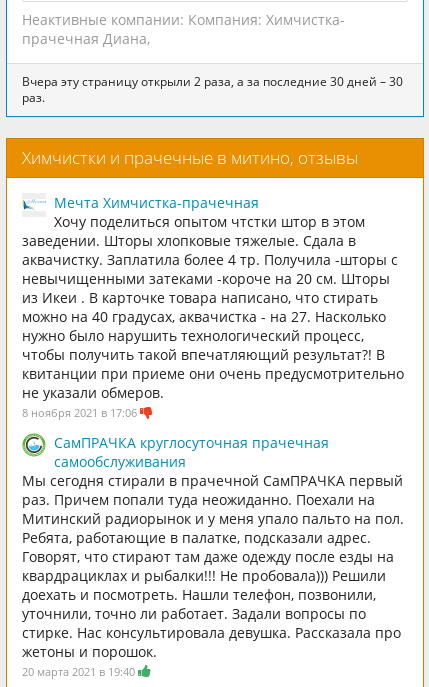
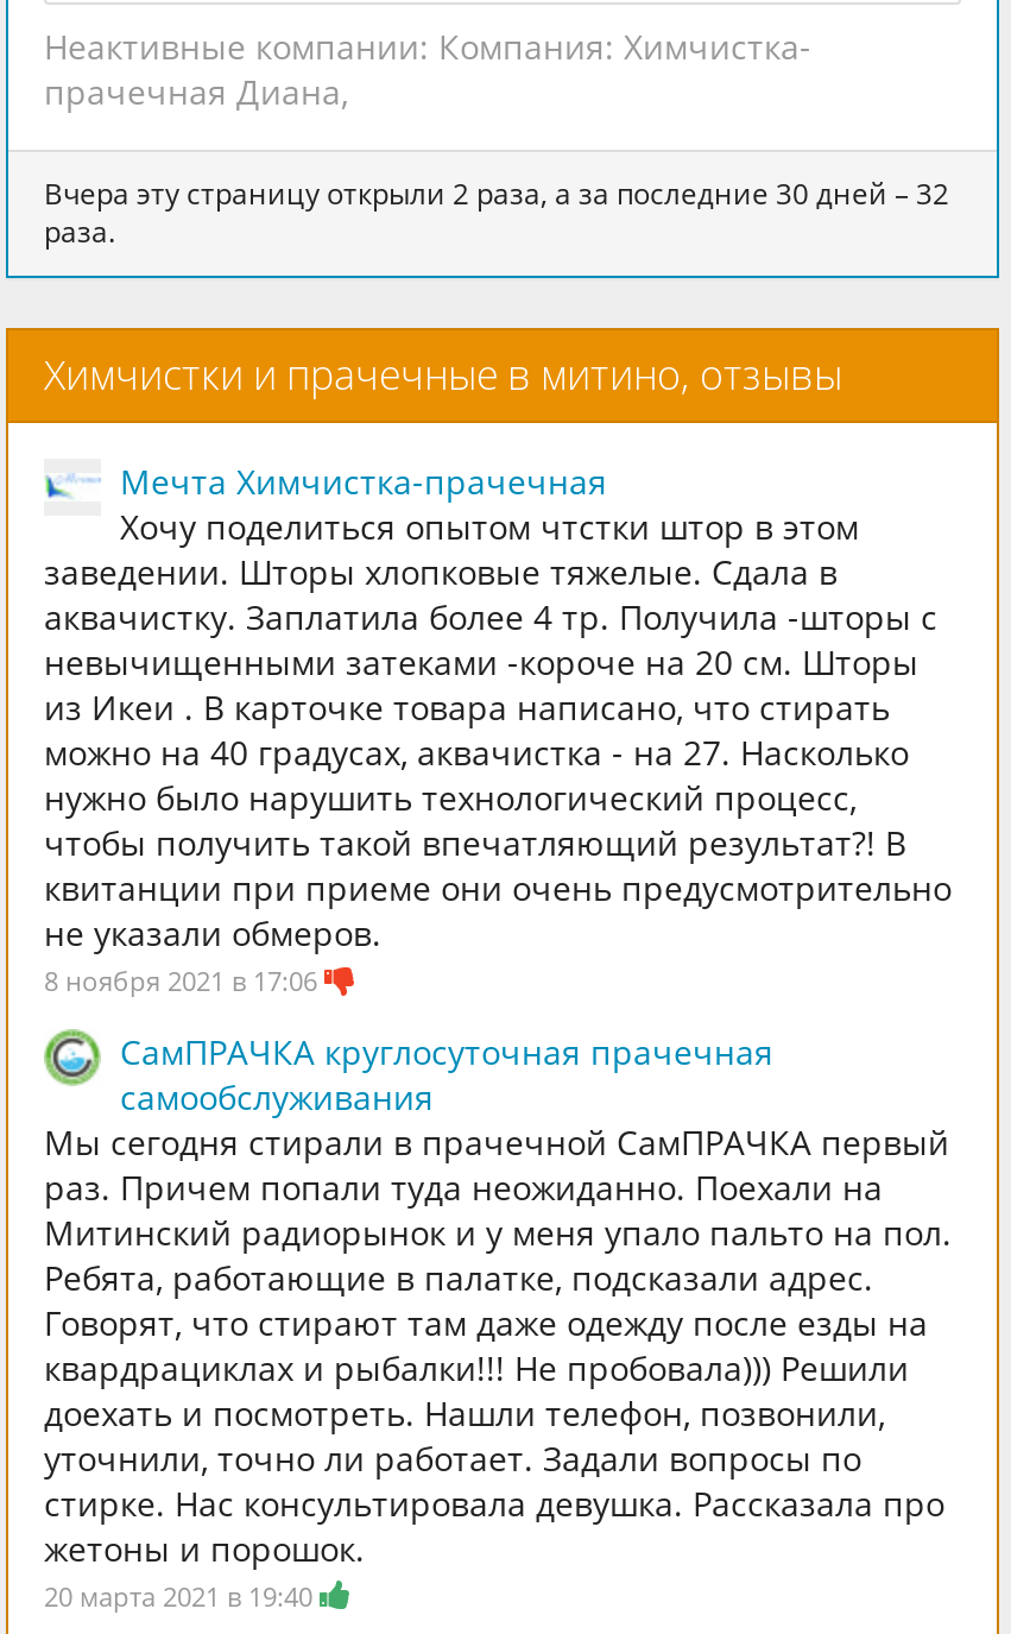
- Вчера эту страницу открыли 2 раза, а за последние 30 дней – 30
- раз.
+ Вчера эту страницу открыли 2 раза, а за последние 30 дней – 32
+ раза.
